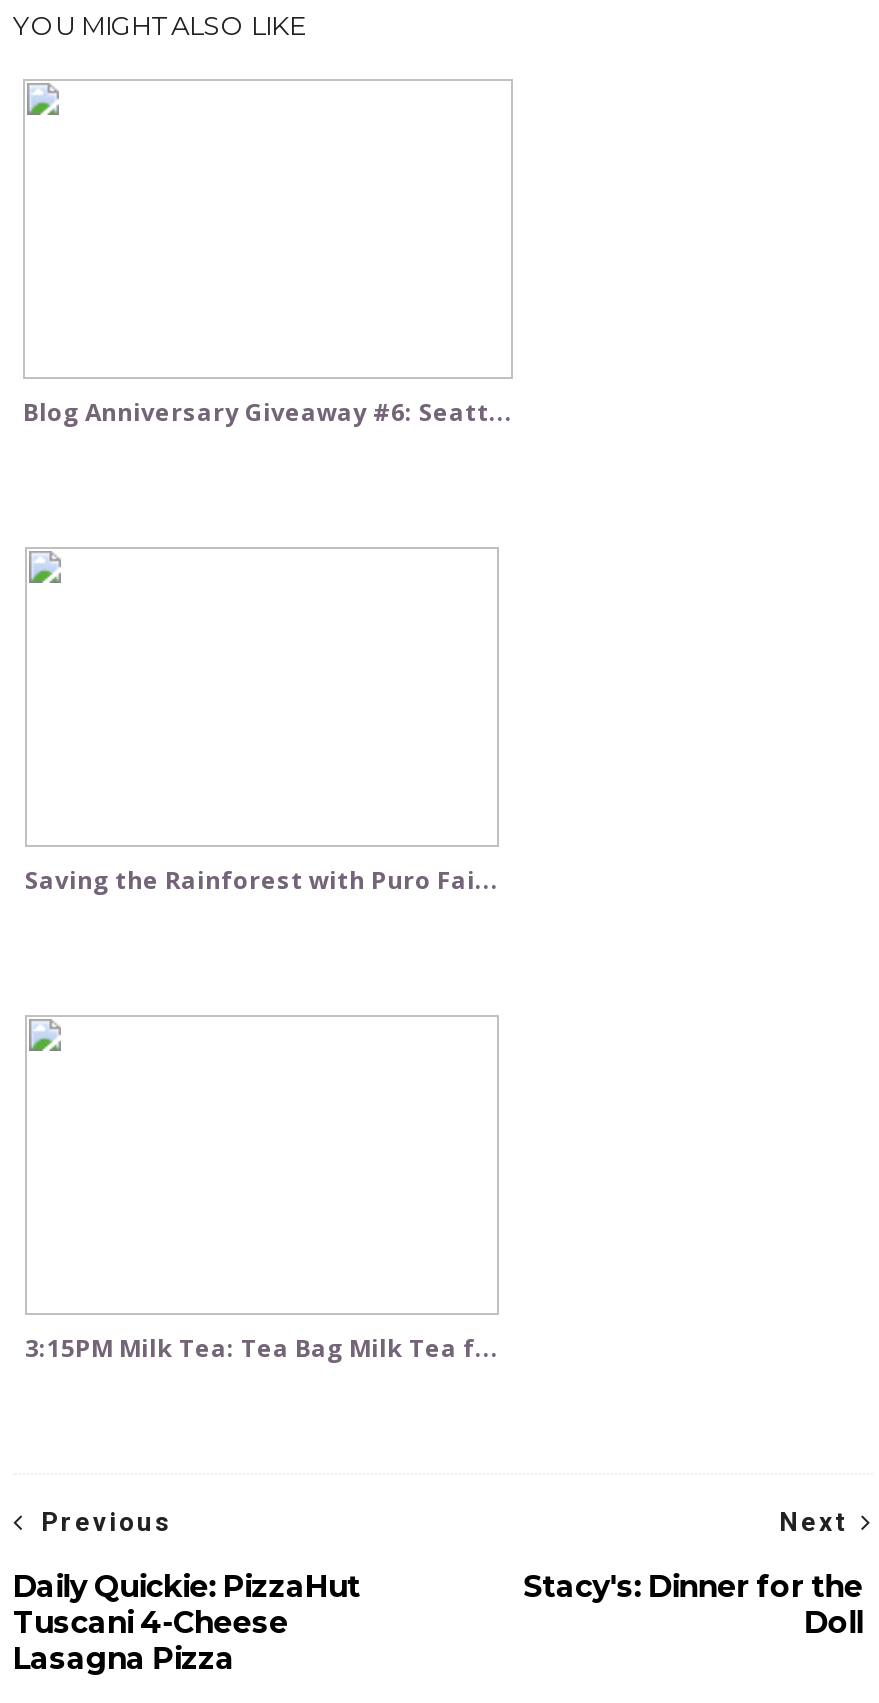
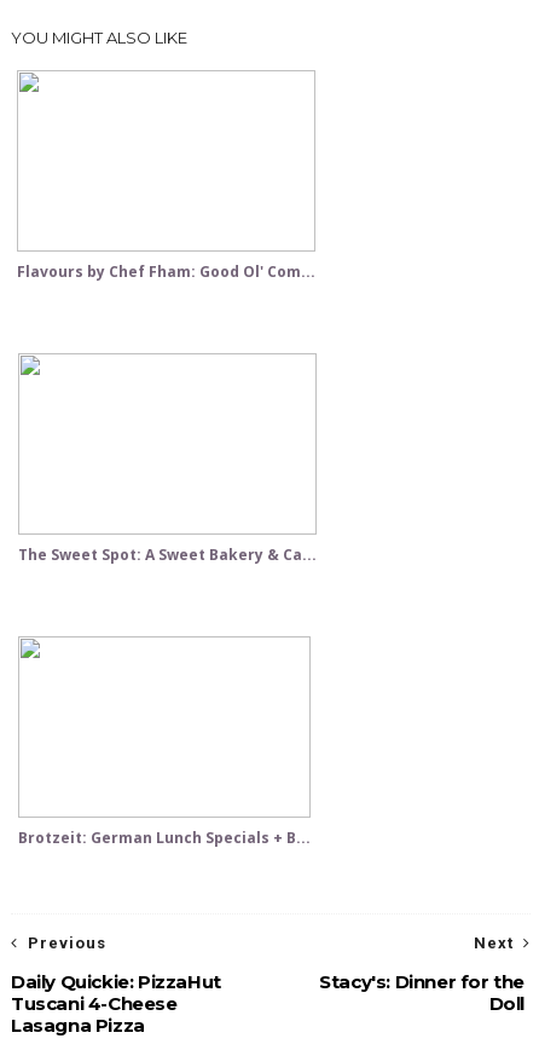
- Blog Anniversary Giveaway #6: Seatt...
+ Flavours by Chef Fham: Good Ol' Com...

- Saving the Rainforest with Puro Fai...
+ The Sweet Spot: A Sweet Bakery & Ca...

- 3:15PM Milk Tea: Tea Bag Milk Tea f...
+ Brotzeit: German Lunch Specials + B...
